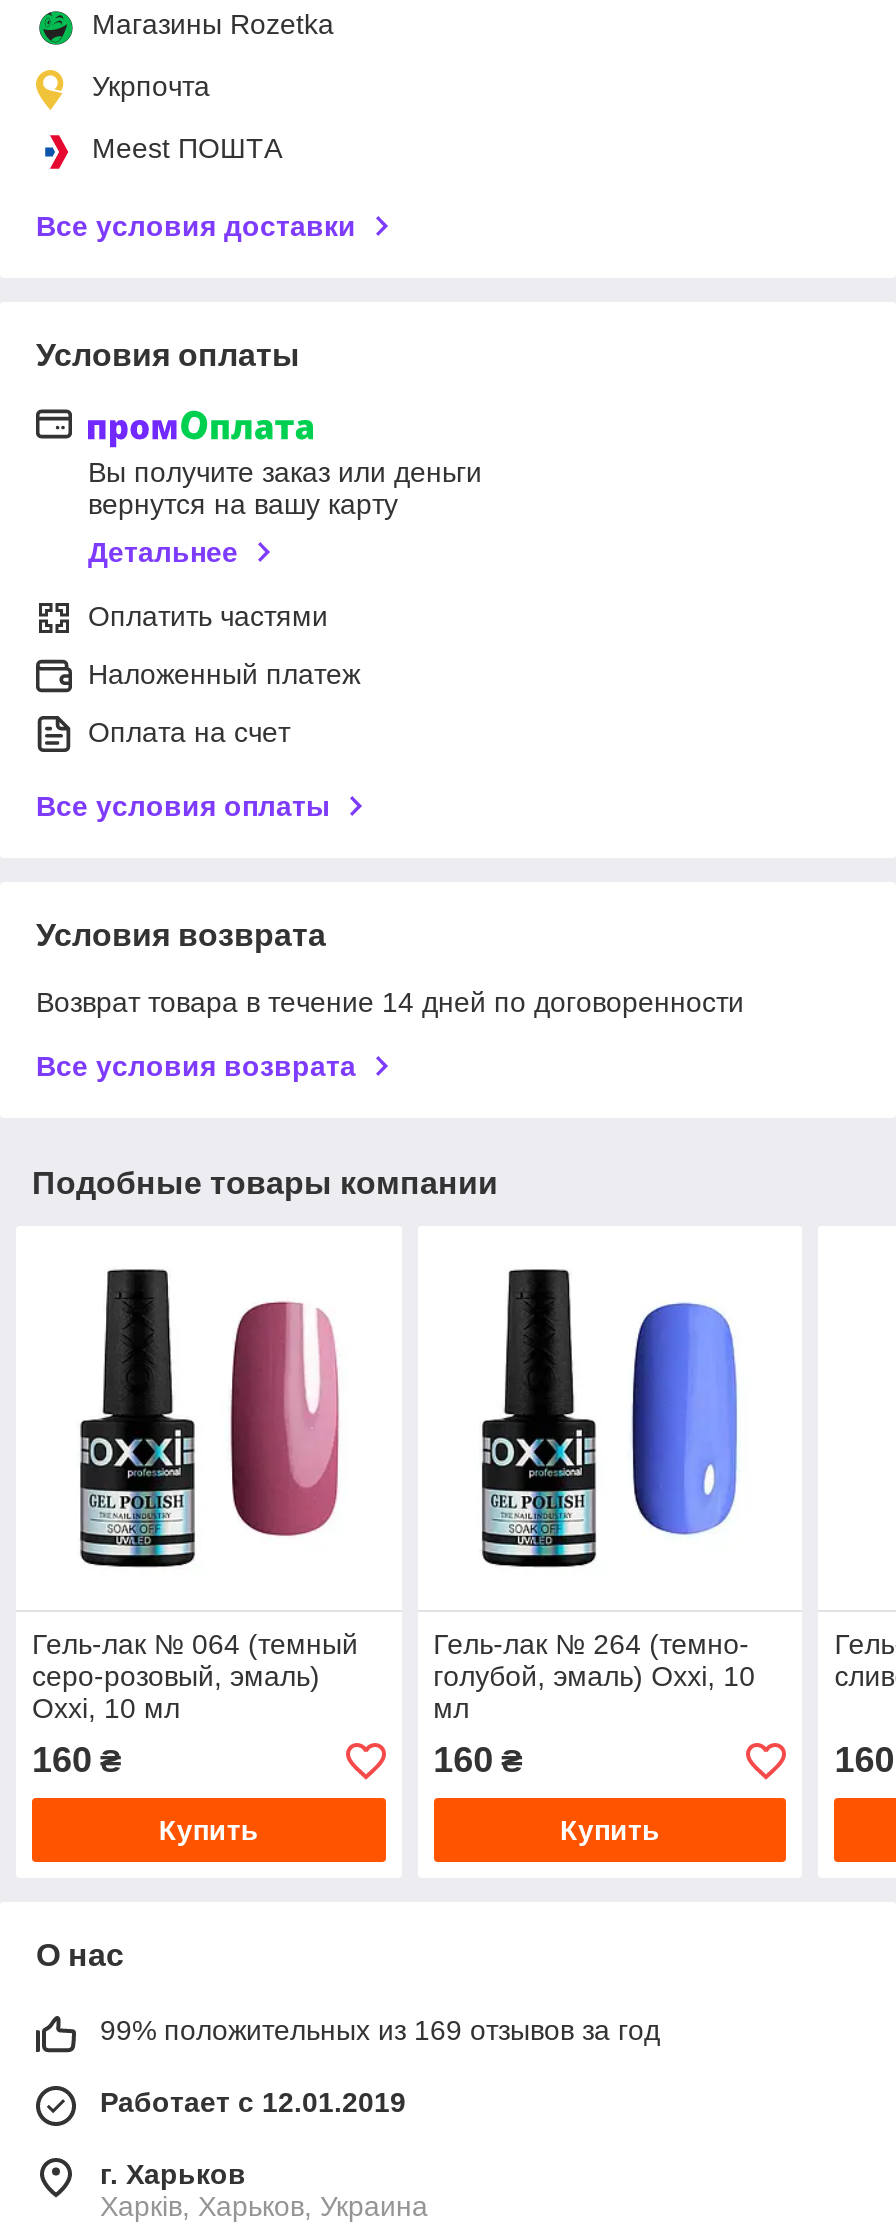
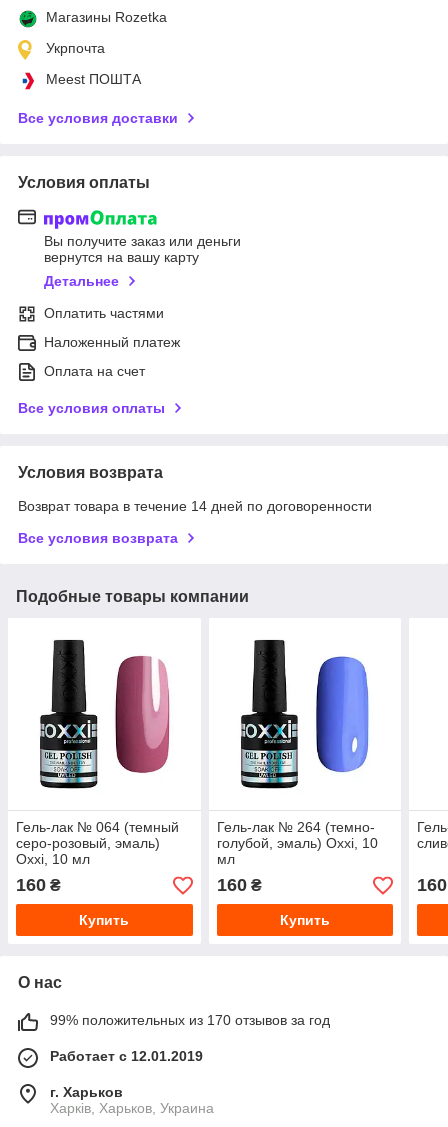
- 99% положительных из 169 отзывов за год
+ 99% положительных из 170 отзывов за год
